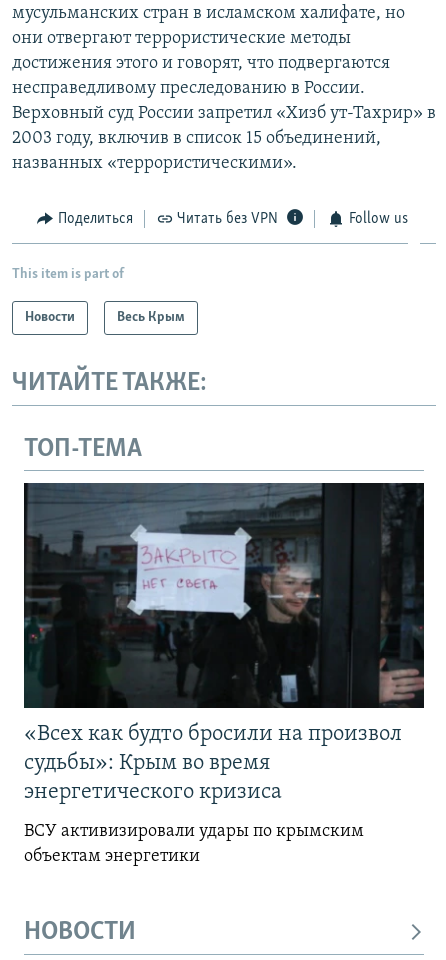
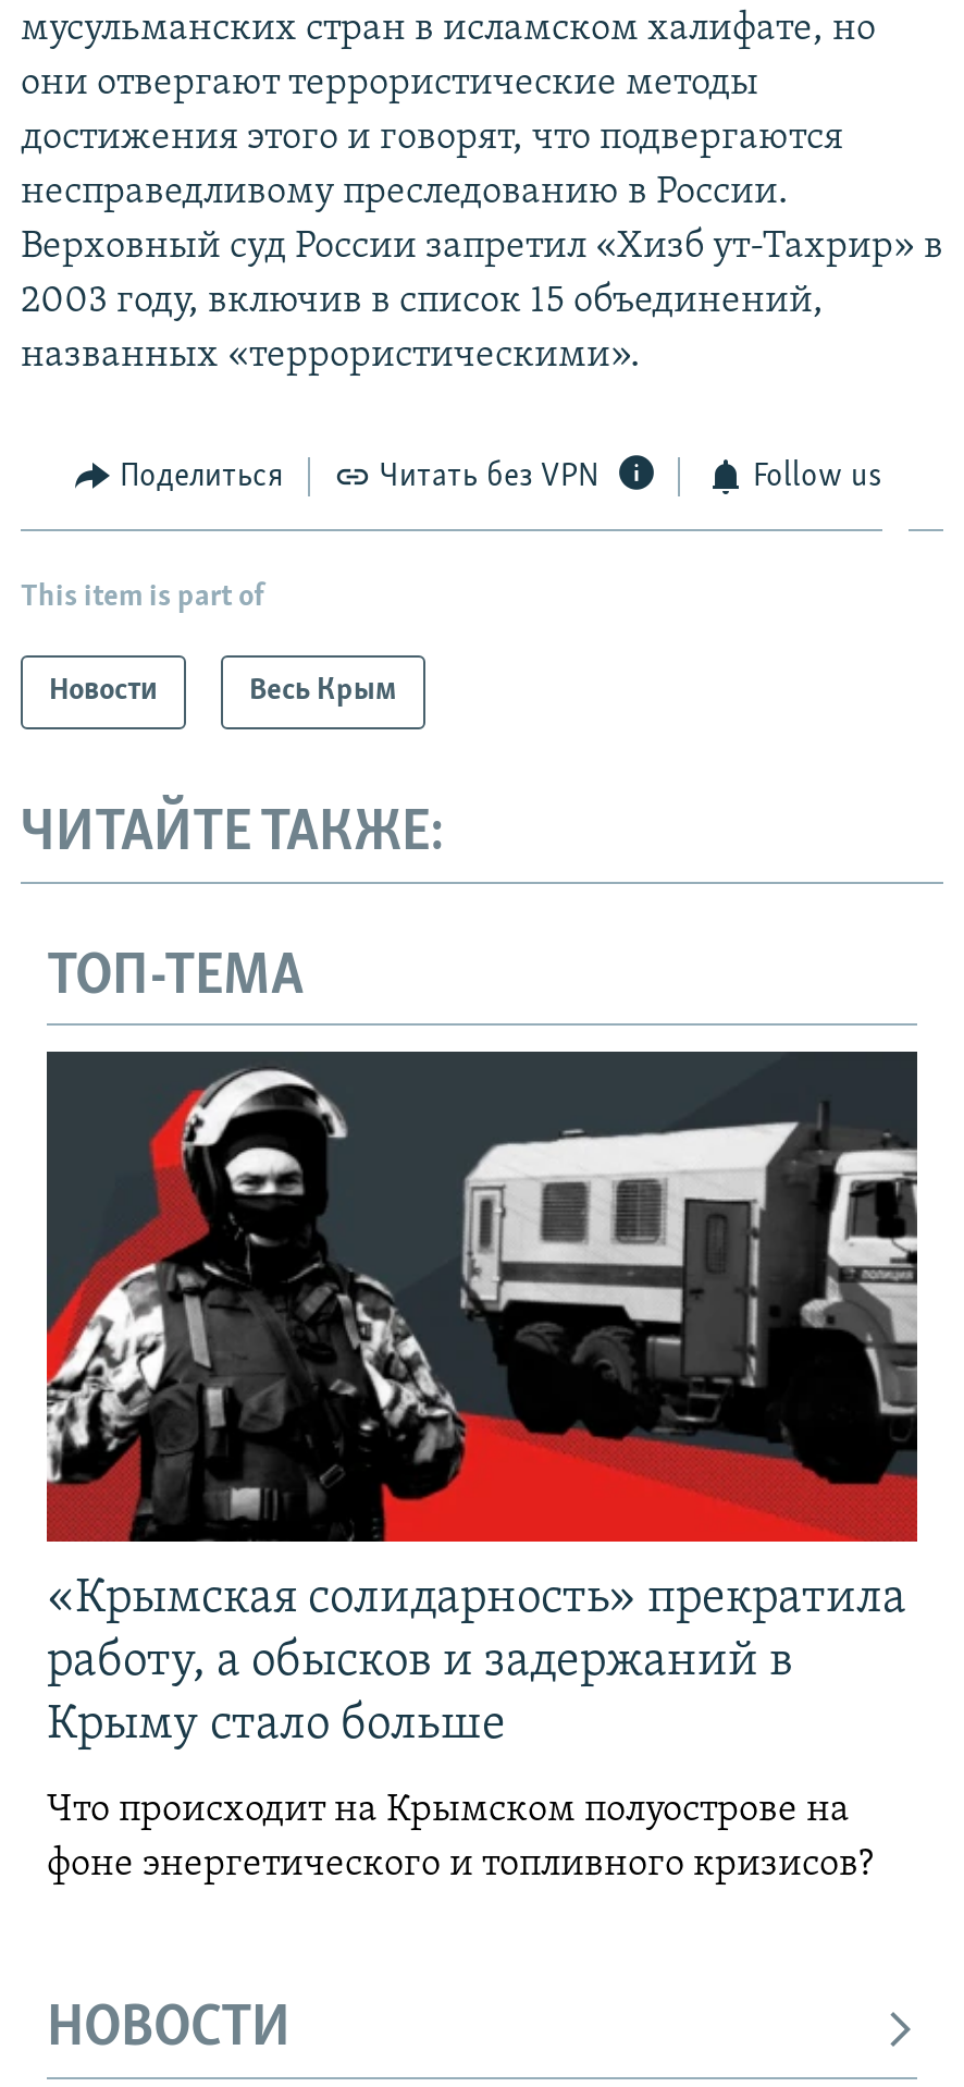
- [image]
- «Всех как будто бросили на произвол
- судьбы»: Крым во время
- энергетического кризиса
+ [image]
+ «Крымская солидарность» прекратила
+ работу, а обысков и задержаний в
+ Крыму стало больше

- ВСУ активизировали удары по крымским
- объектам энергетики
+ Что происходит на Крымском полуострове на
+ фоне энергетического и топливного кризисов?
